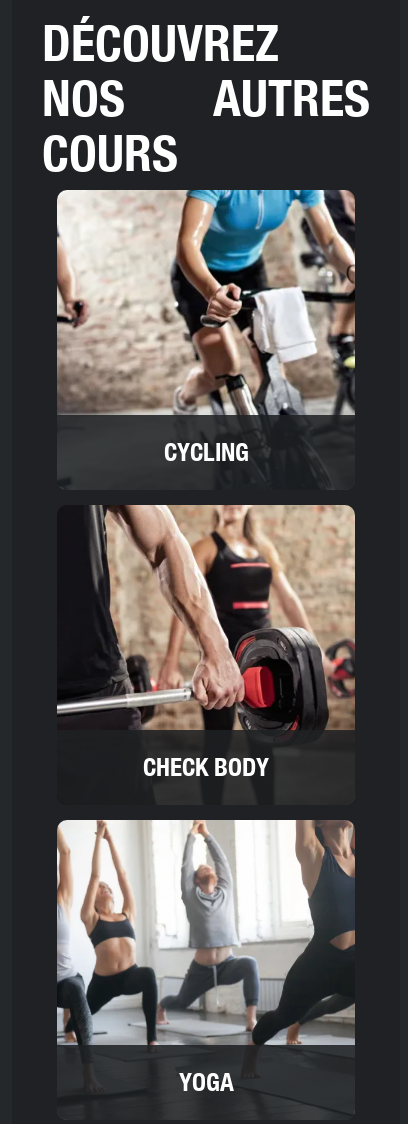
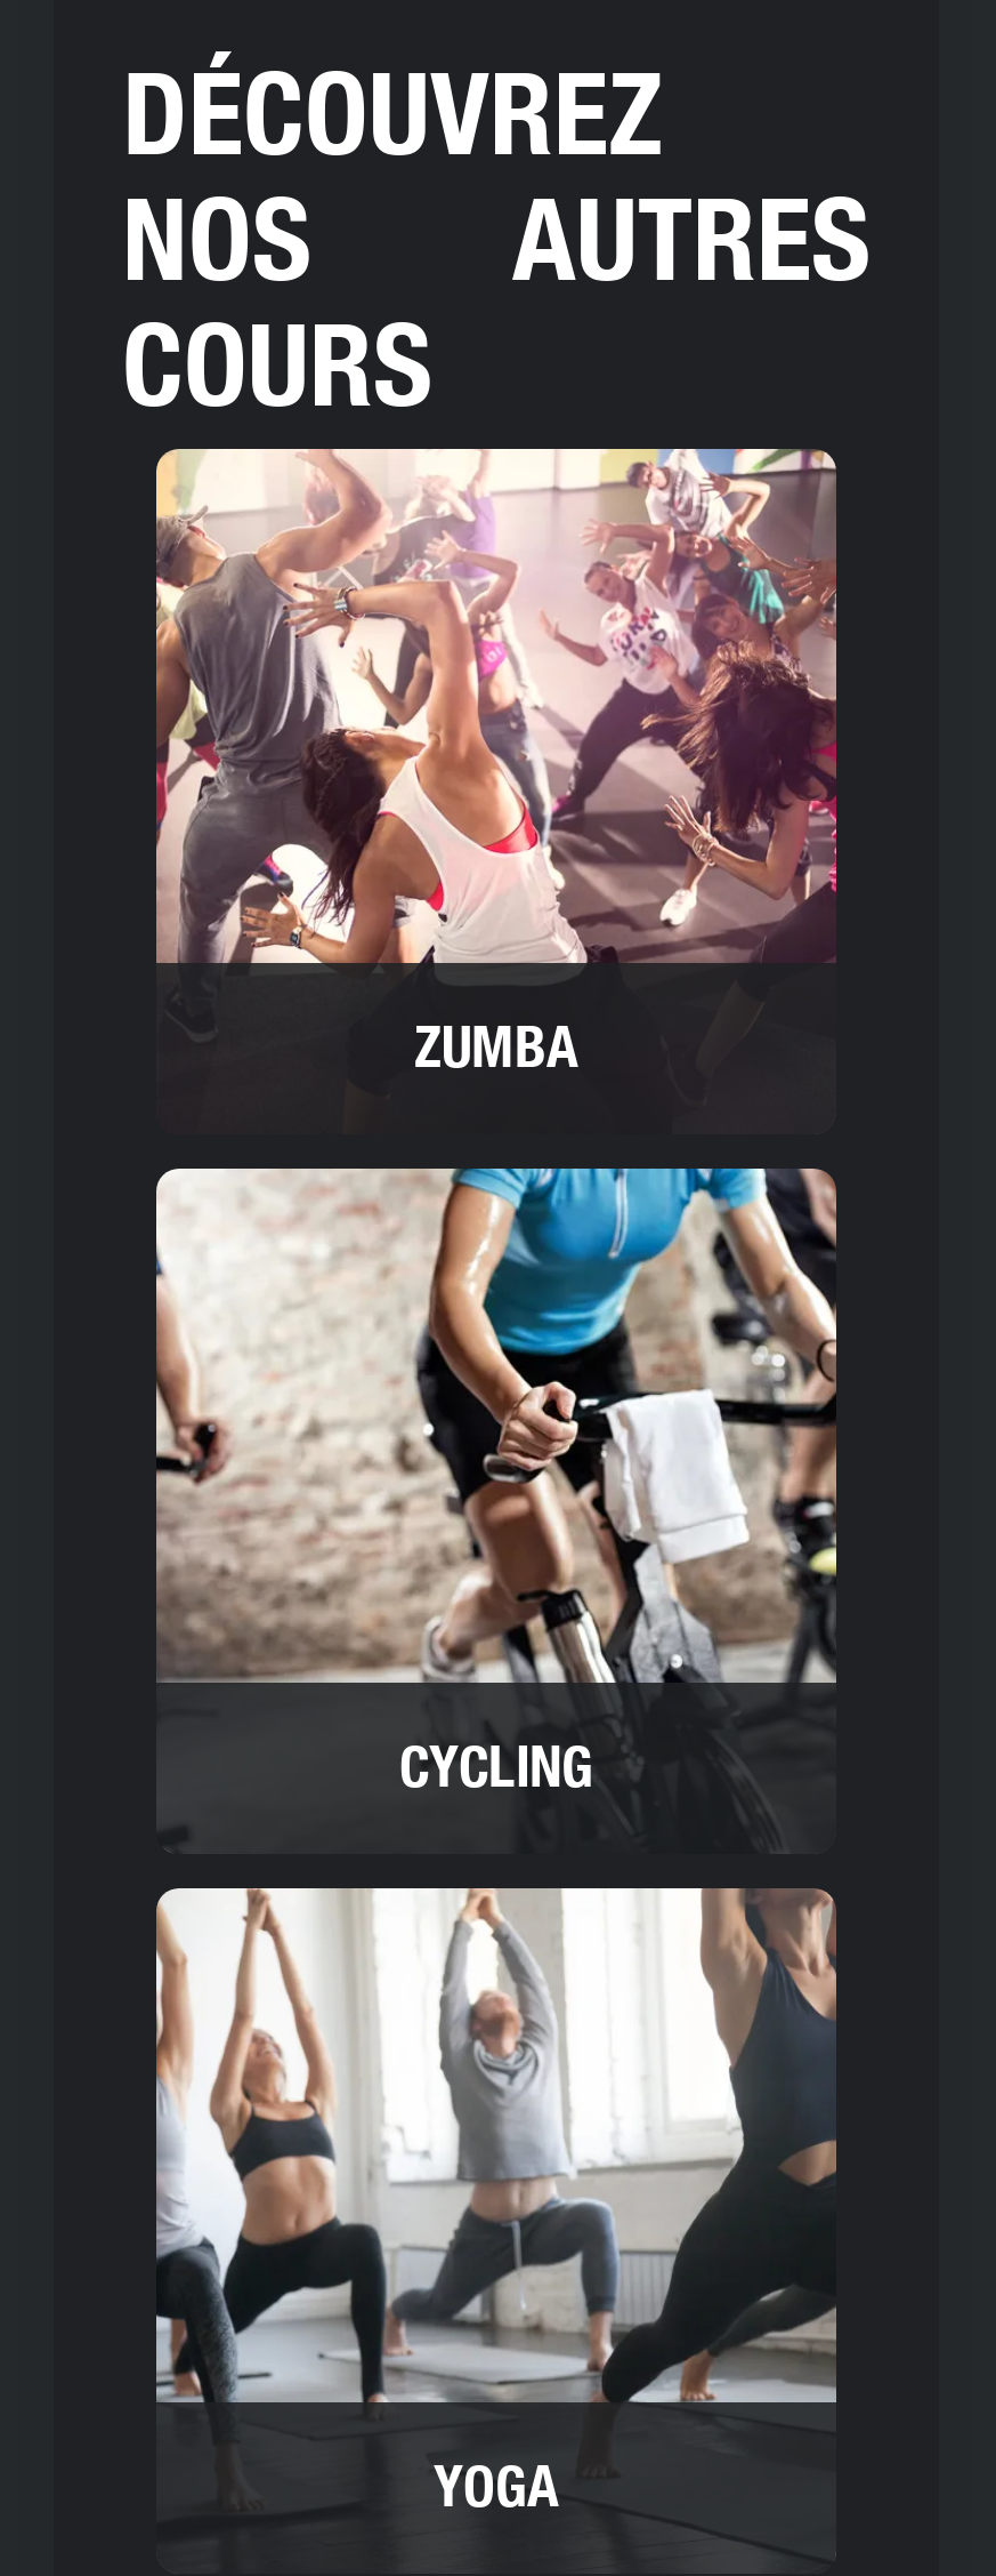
+ [image]
+ ZUMBA

moved down: [image] | CYCLING

- [image]
- CHECK BODY
